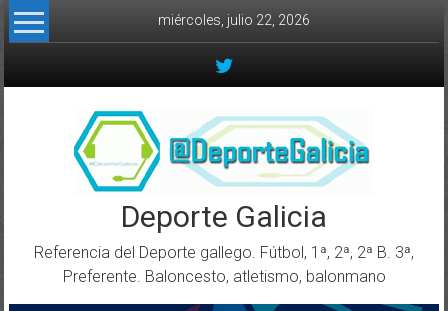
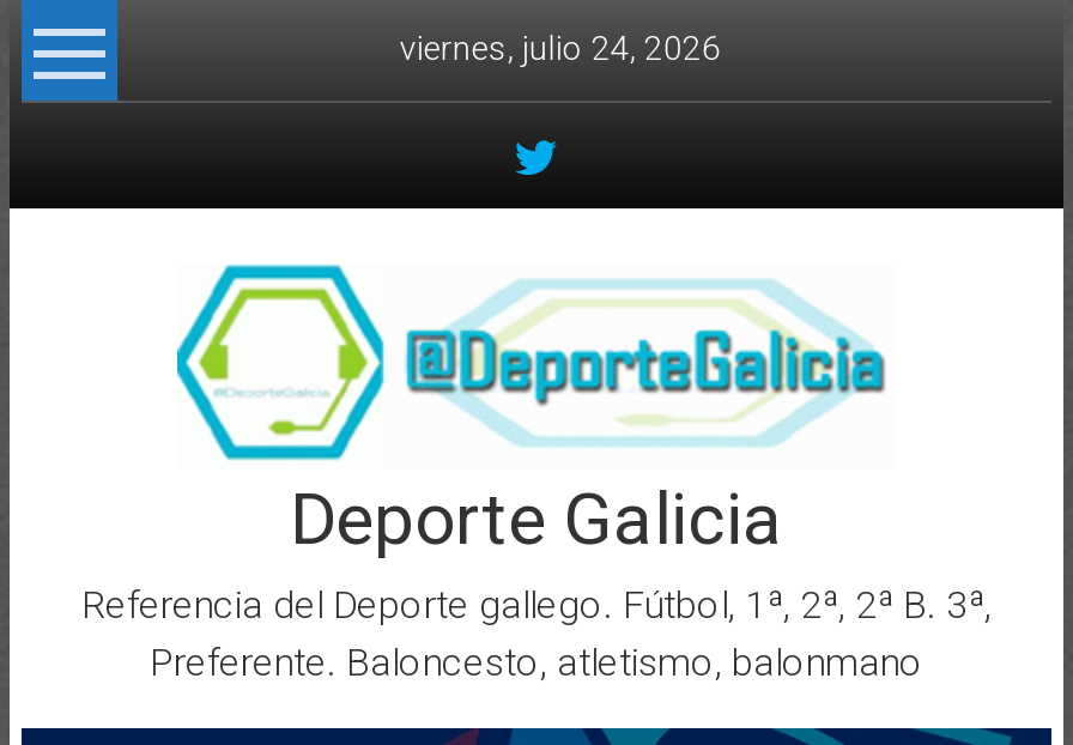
- miércoles, julio 22, 2026
+ viernes, julio 24, 2026
